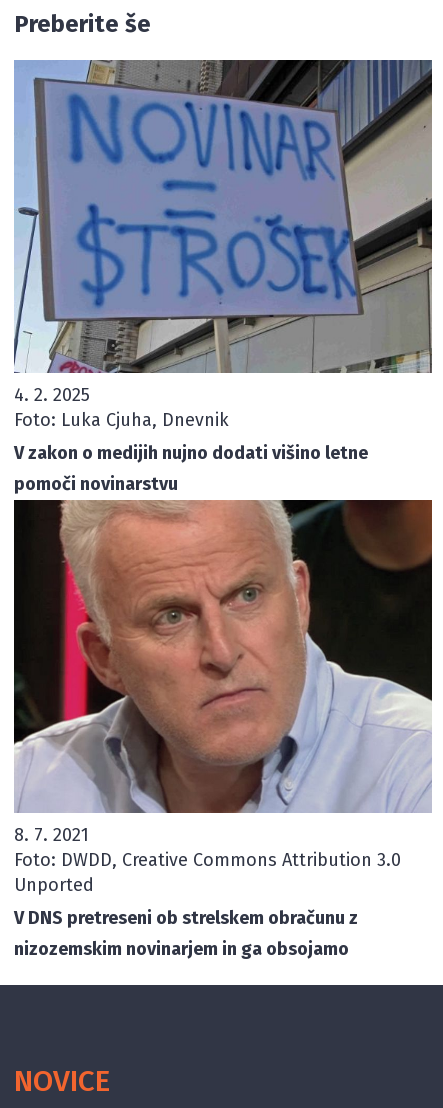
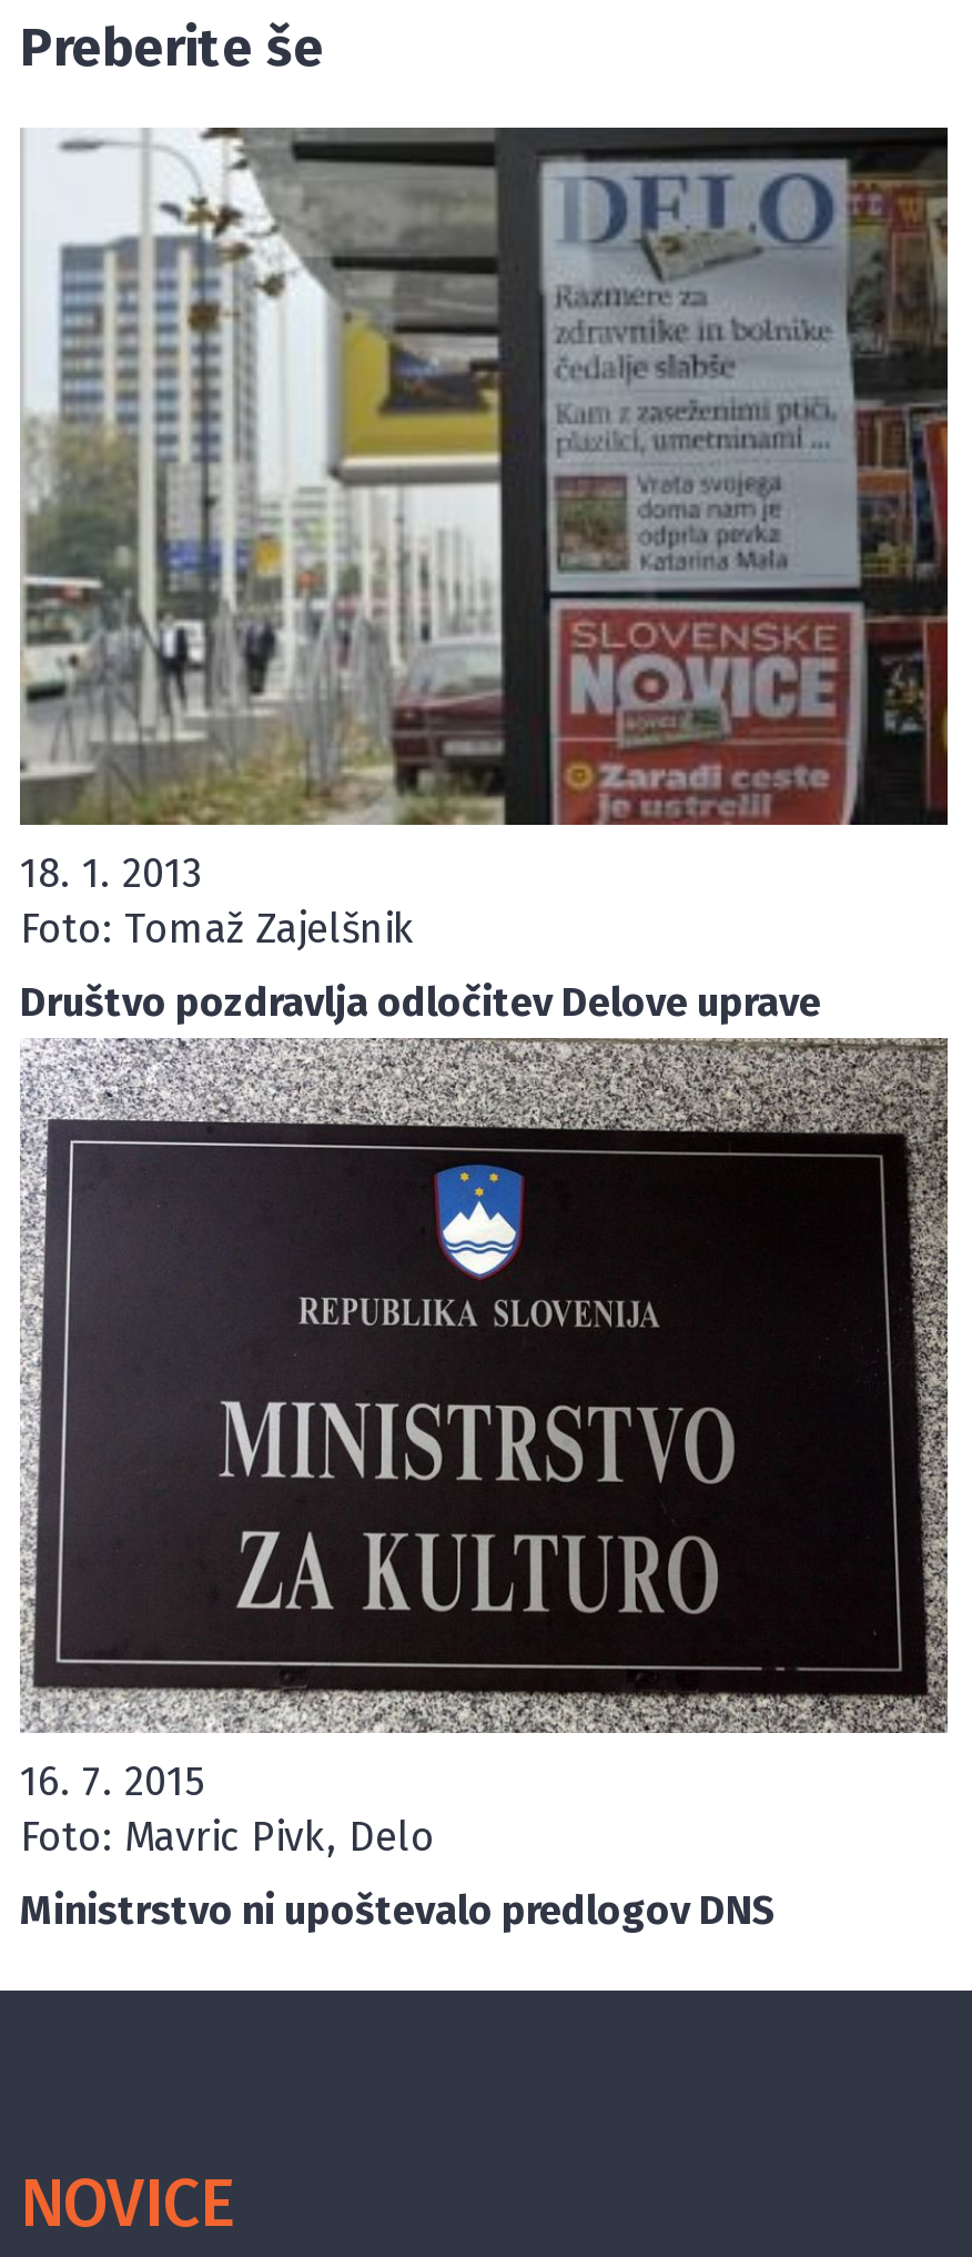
- [image]
- 4. 2. 2025
- Foto: Luka Cjuha, Dnevnik
+ [image]
+ 18. 1. 2013
+ Foto: Tomaž Zajelšnik

- V zakon o medijih nujno dodati višino letne
- pomoči novinarstvu
+ Društvo pozdravlja odločitev Delove uprave

- [image]
- 8. 7. 2021
- Foto: DWDD, Creative Commons Attribution 3.0
- Unported
+ [image]
+ 16. 7. 2015
+ Foto: Mavric Pivk, Delo

- V DNS pretreseni ob strelskem obračunu z
- nizozemskim novinarjem in ga obsojamo
+ Ministrstvo ni upoštevalo predlogov DNS
